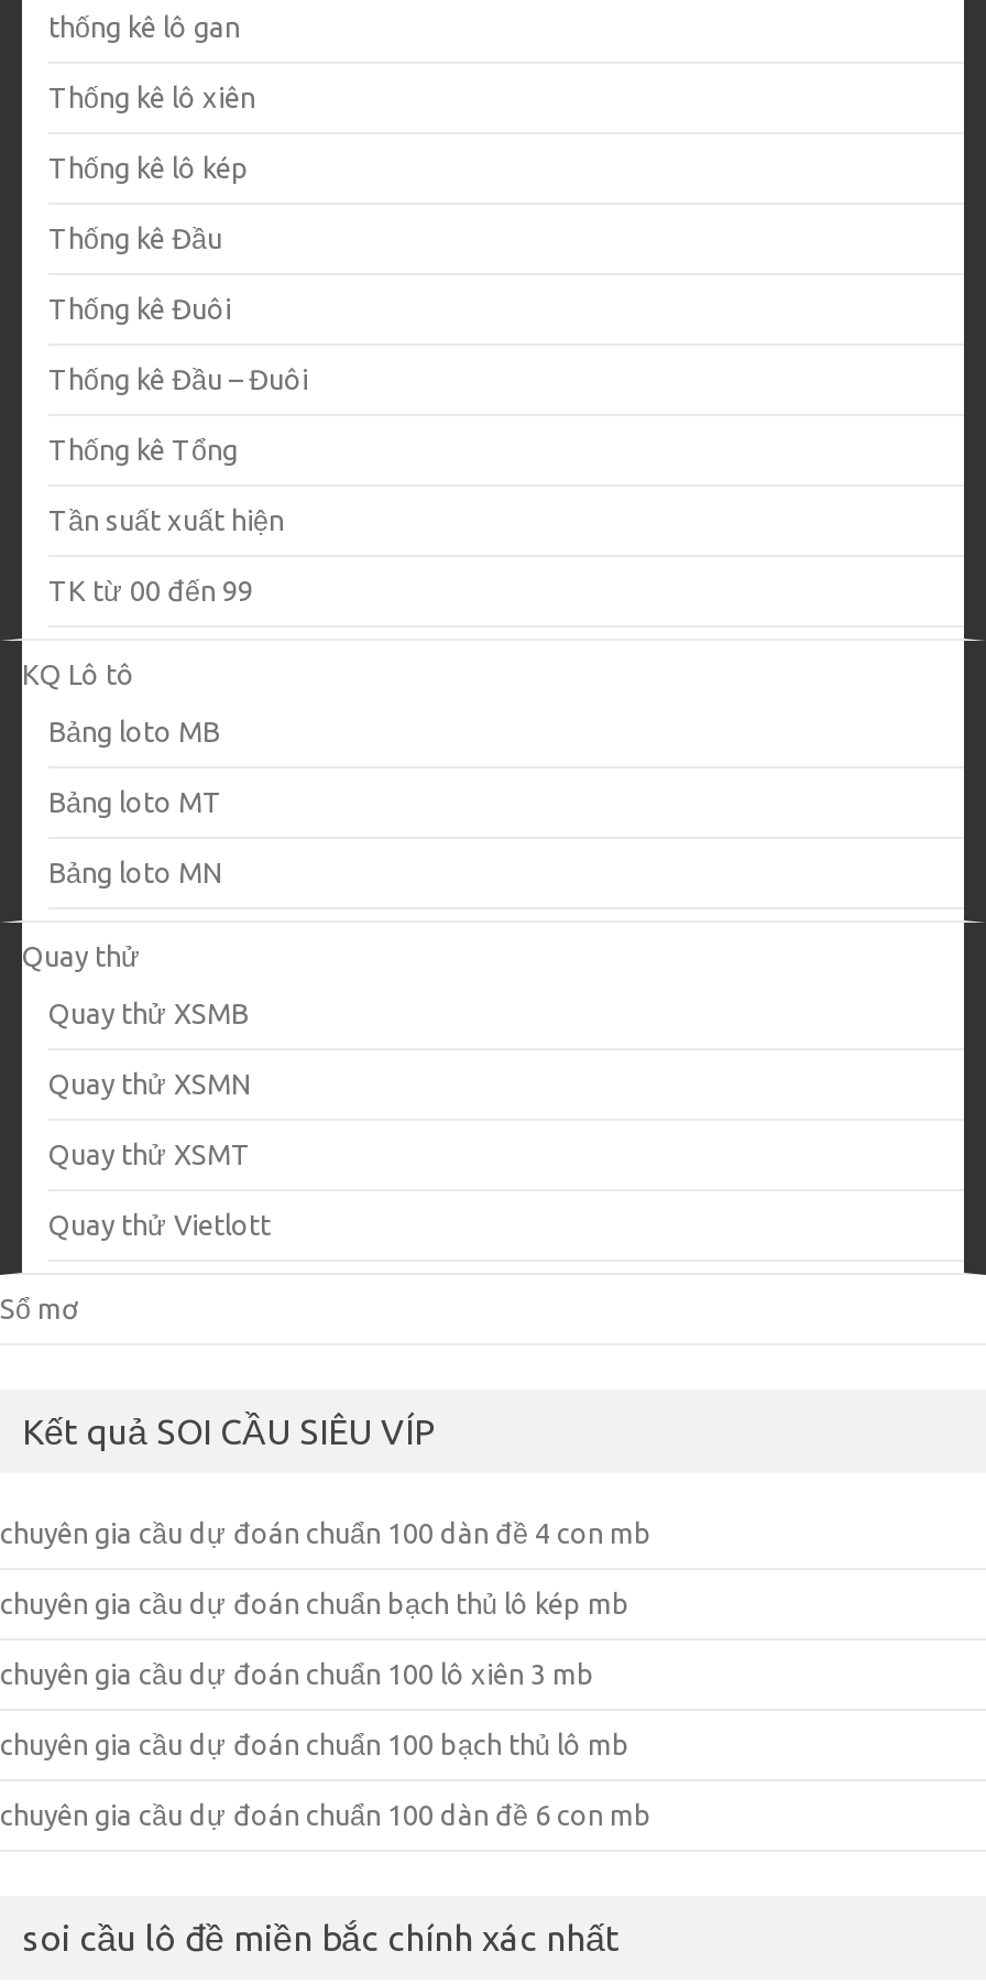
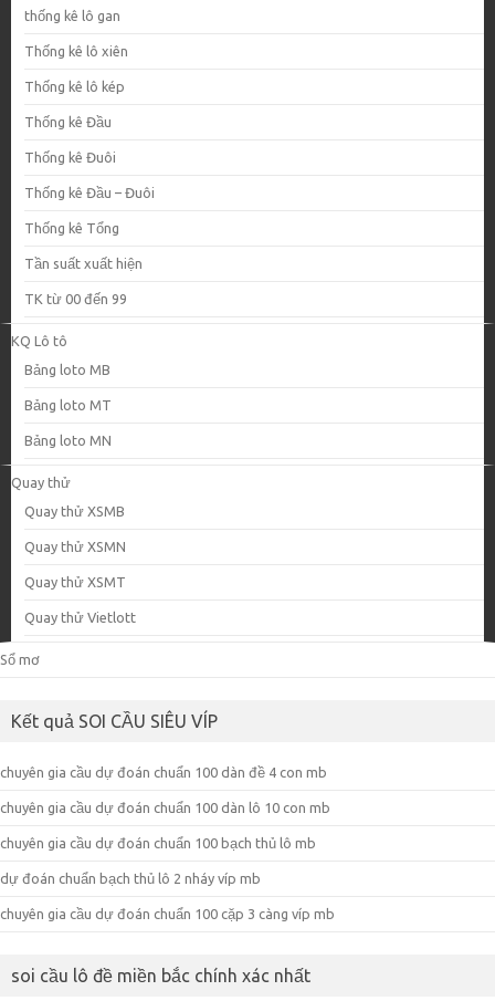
- chuyên gia cầu dự đoán chuẩn bạch thủ lô kép mb
- chuyên gia cầu dự đoán chuẩn 100 lô xiên 3 mb
+ chuyên gia cầu dự đoán chuẩn 100 dàn lô 10 con mb

moved up: chuyên gia cầu dự đoán chuẩn 100 bạch thủ lô mb

- chuyên gia cầu dự đoán chuẩn 100 dàn đề 6 con mb
+ dự đoán chuẩn bạch thủ lô 2 nháy víp mb
+ chuyên gia cầu dự đoán chuẩn 100 cặp 3 càng víp mb
